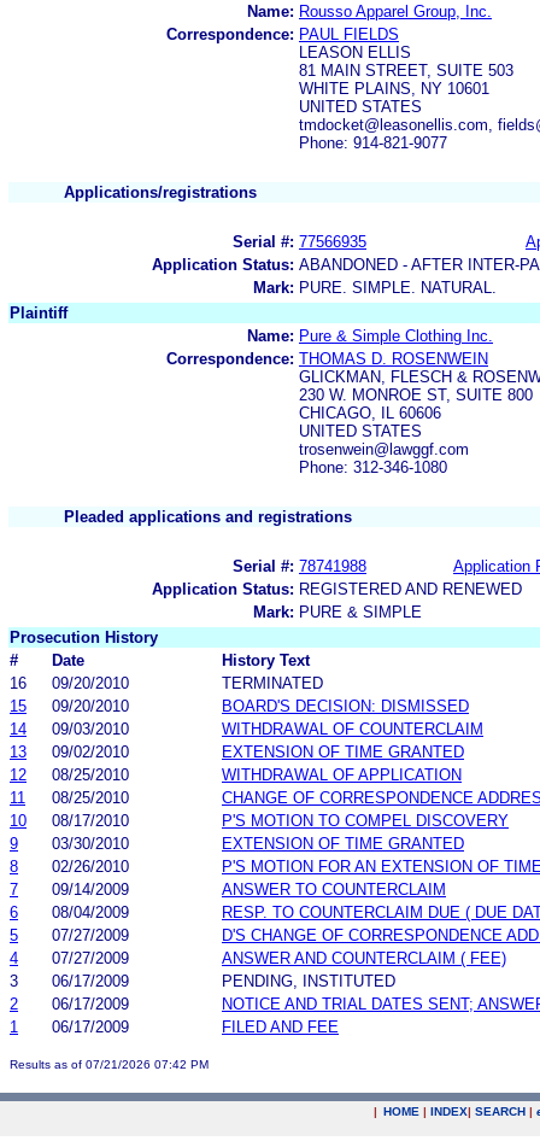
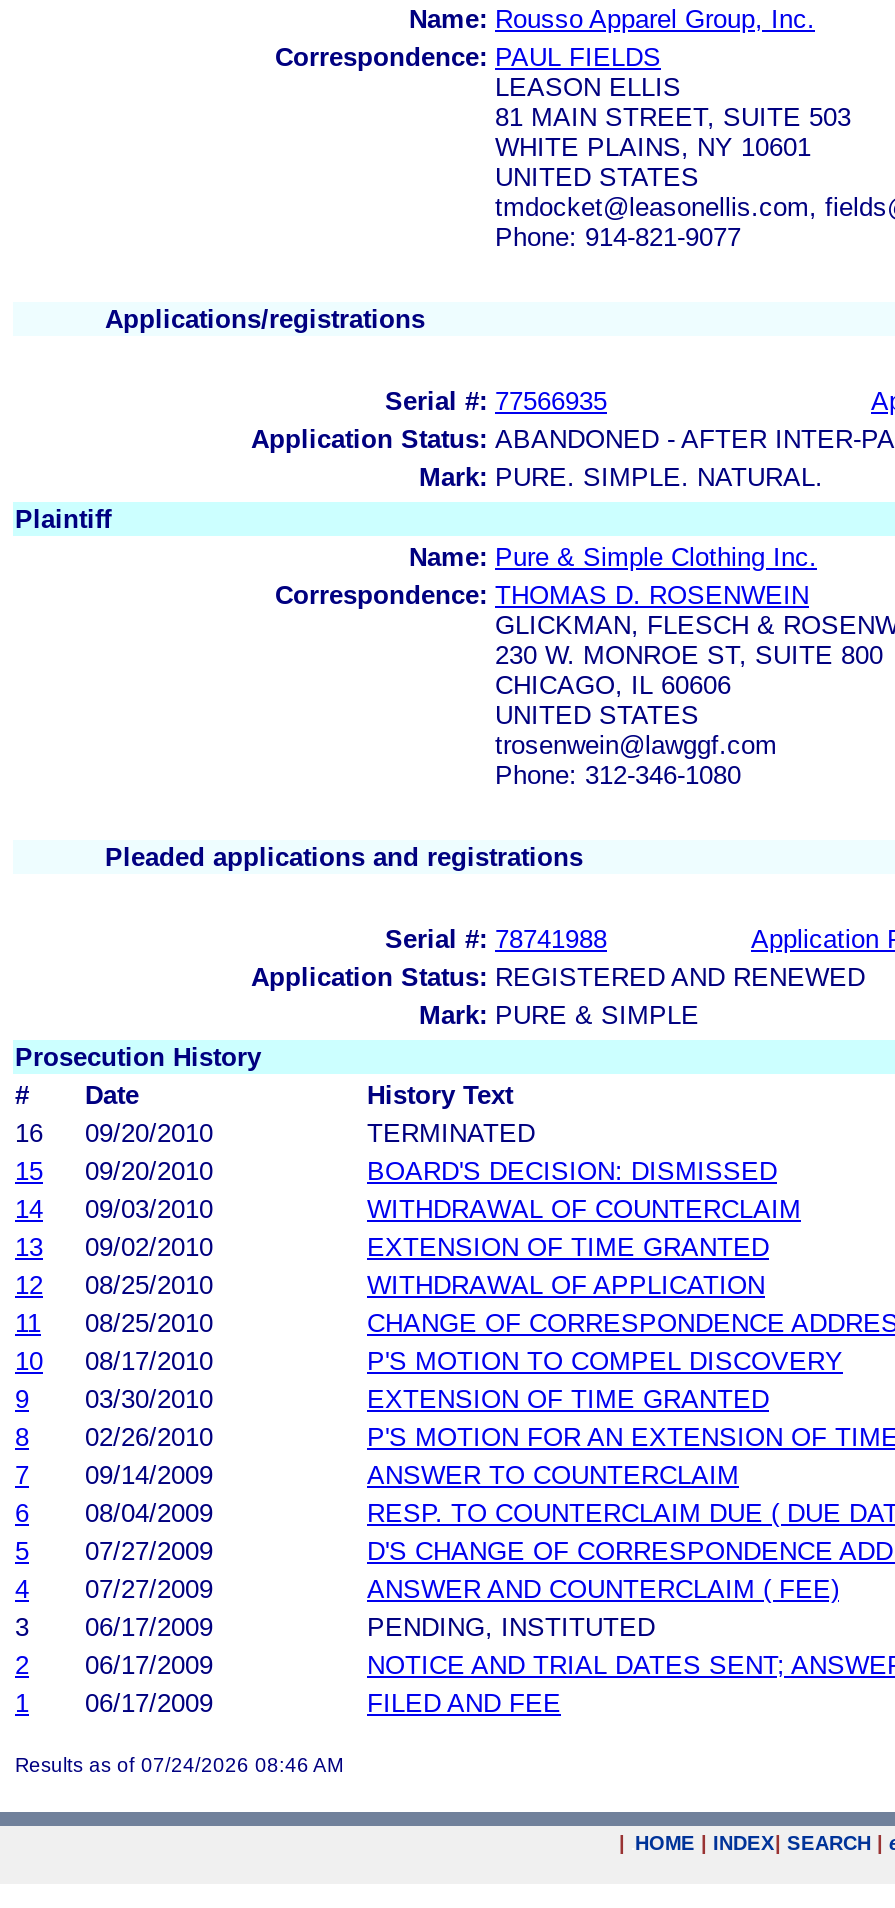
- Results as of 07/21/2026 07:42 PM
+ Results as of 07/24/2026 08:46 AM
